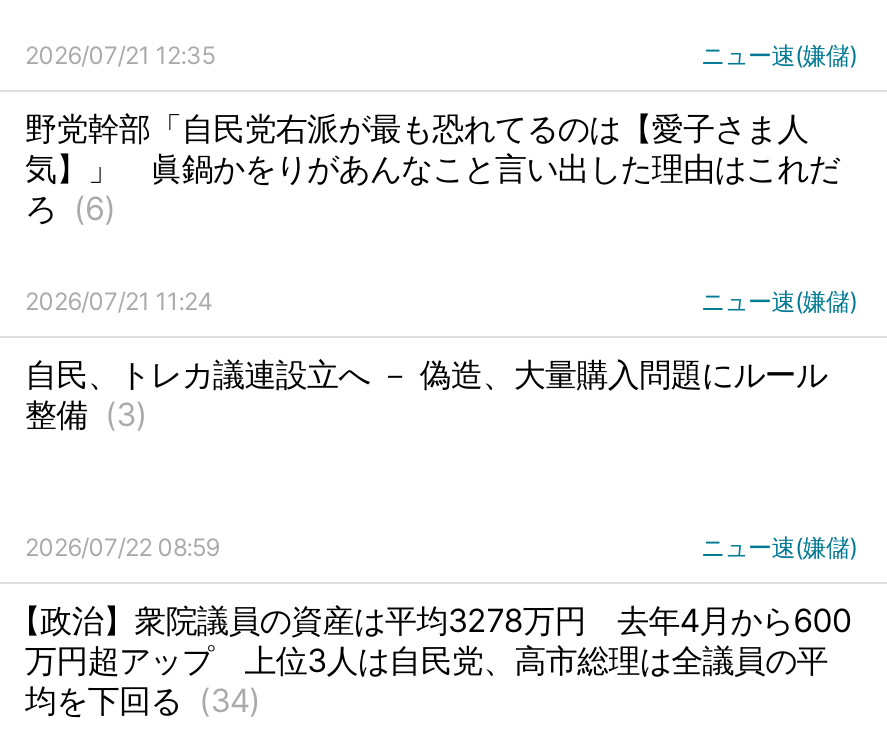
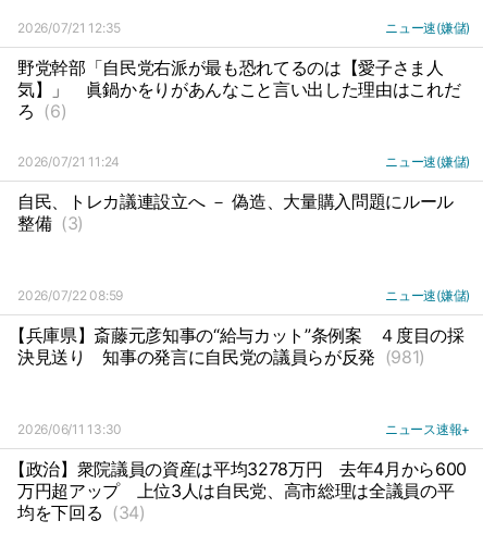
+ 【兵庫県】斎藤元彦知事の“給与カット”条例案
+ ４度目の採
+ 決見送り
+ 知事の発言に自民党の議員らが反発 (981)
+ 2026/06/11 13:30
+ ニュース速報+
